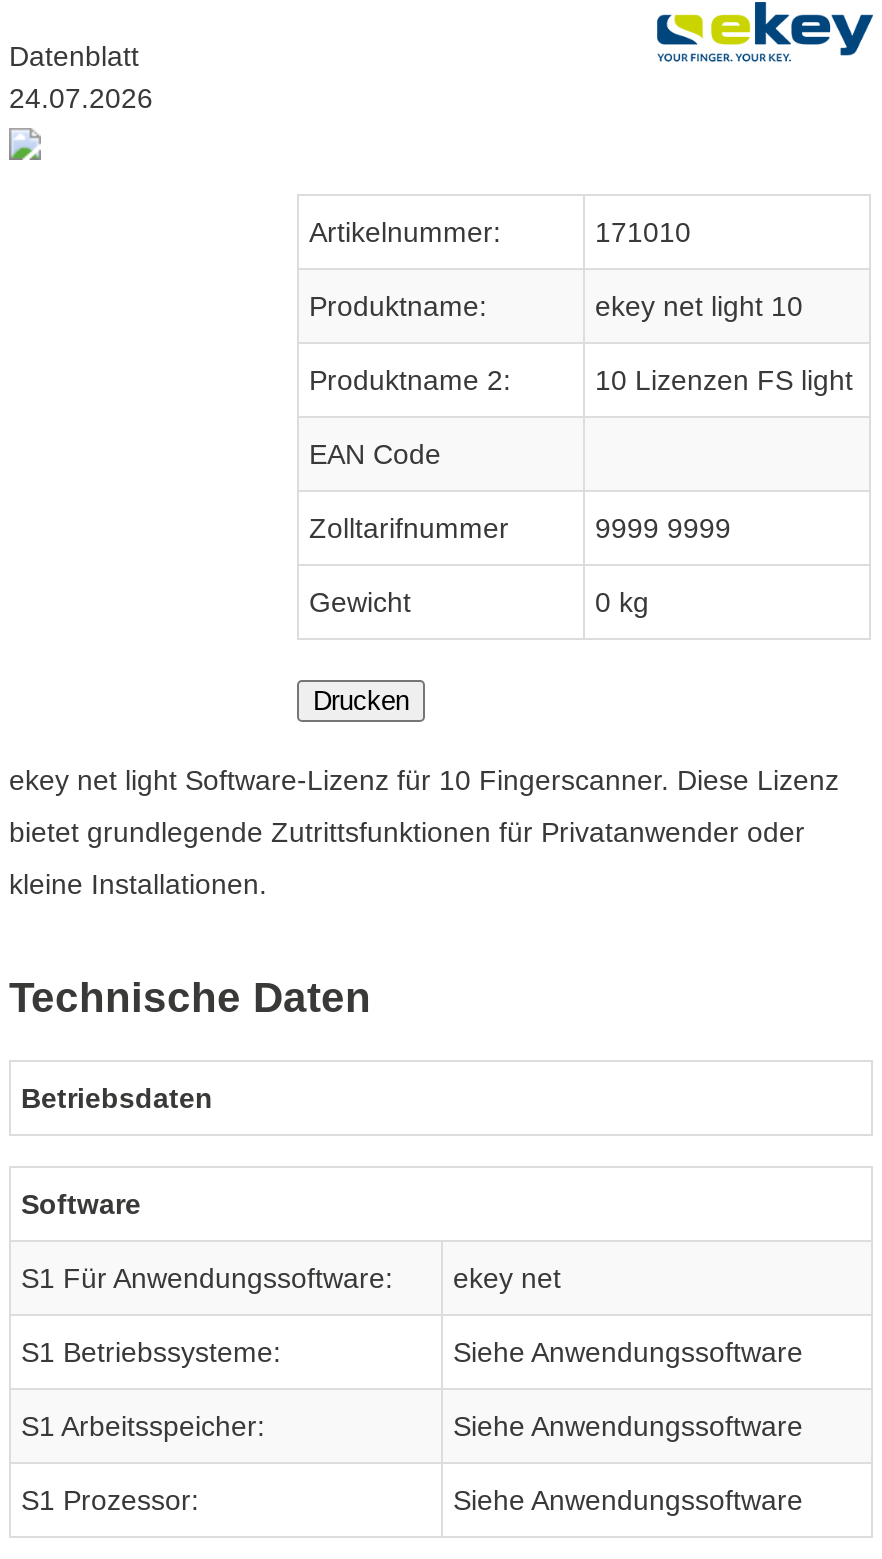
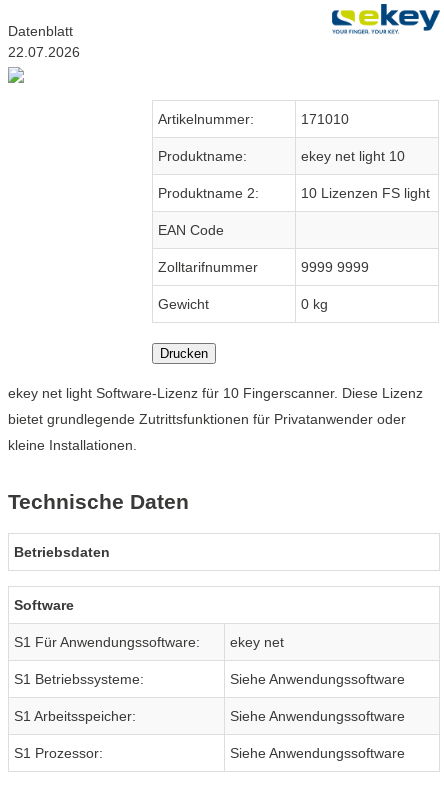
- 24.07.2026
+ 22.07.2026
